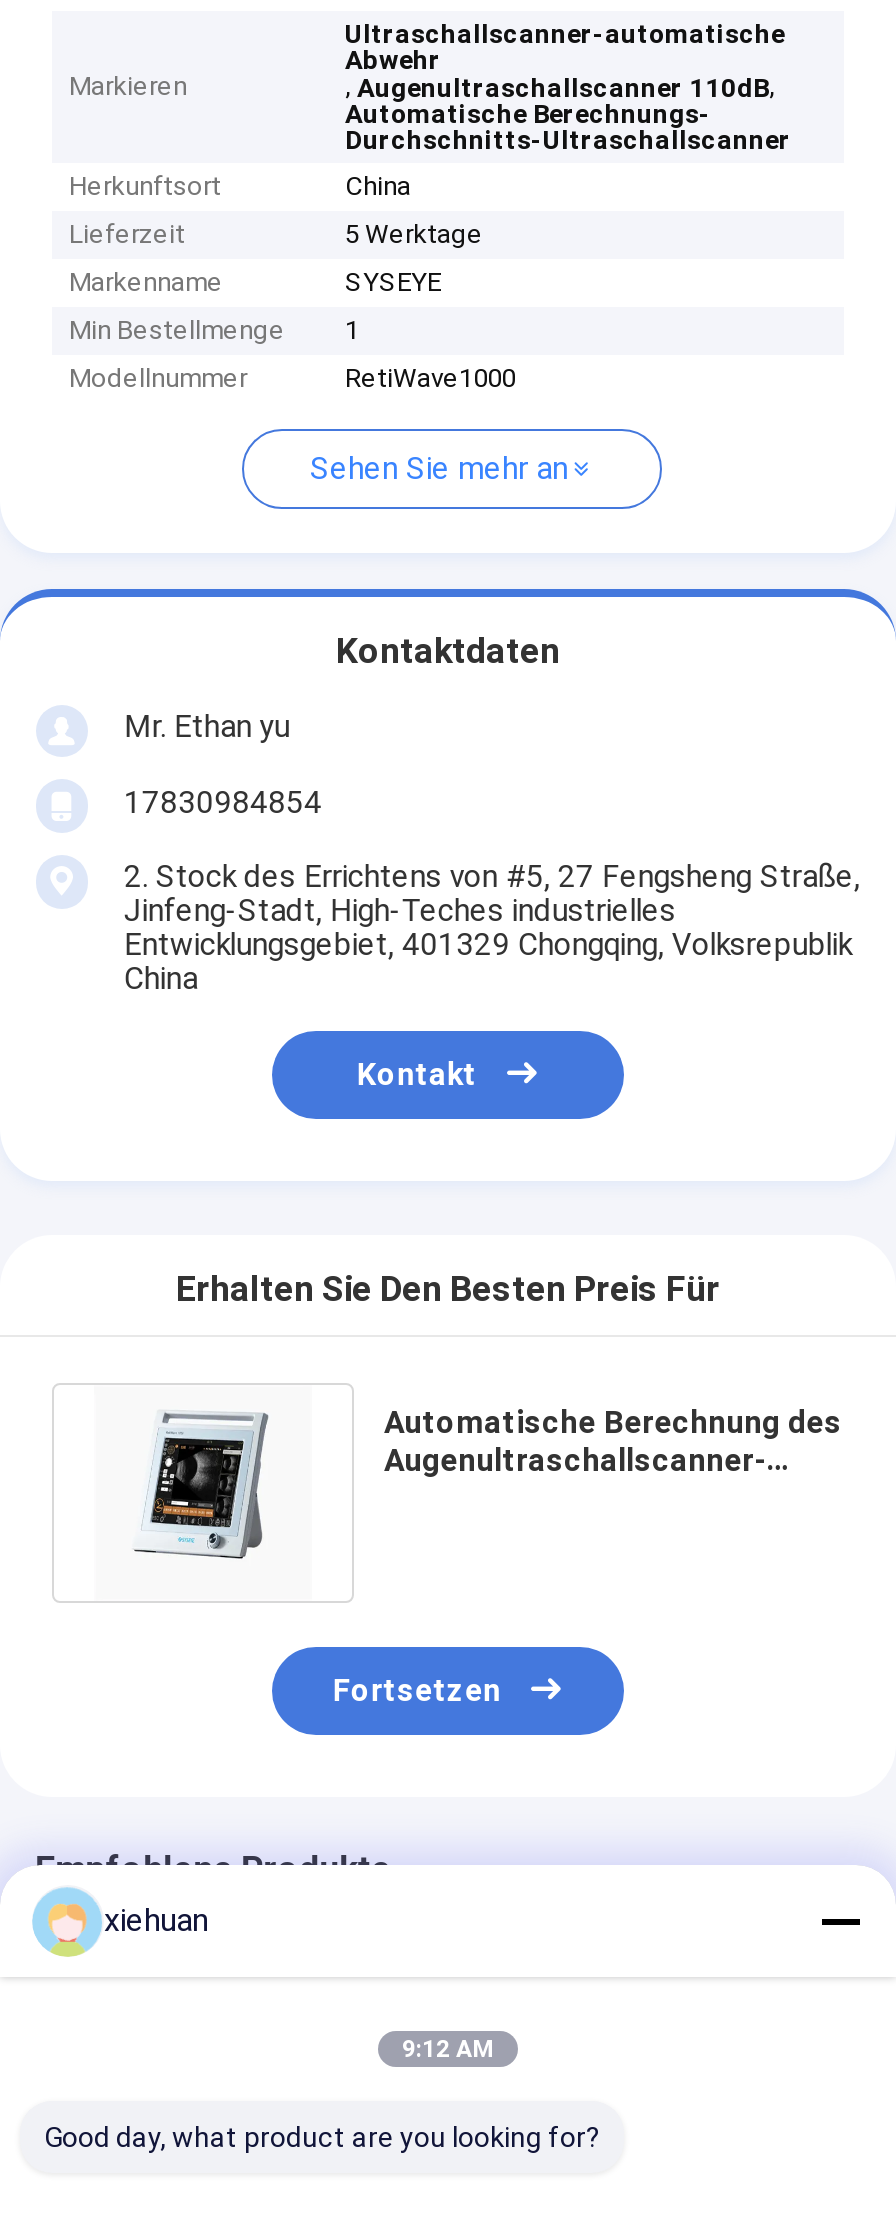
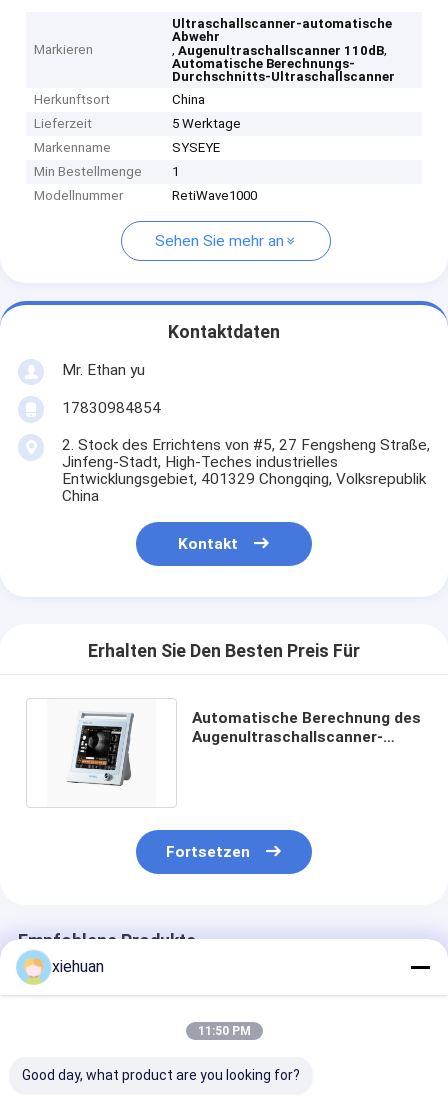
- 9:12 AM
+ 11:50 PM
